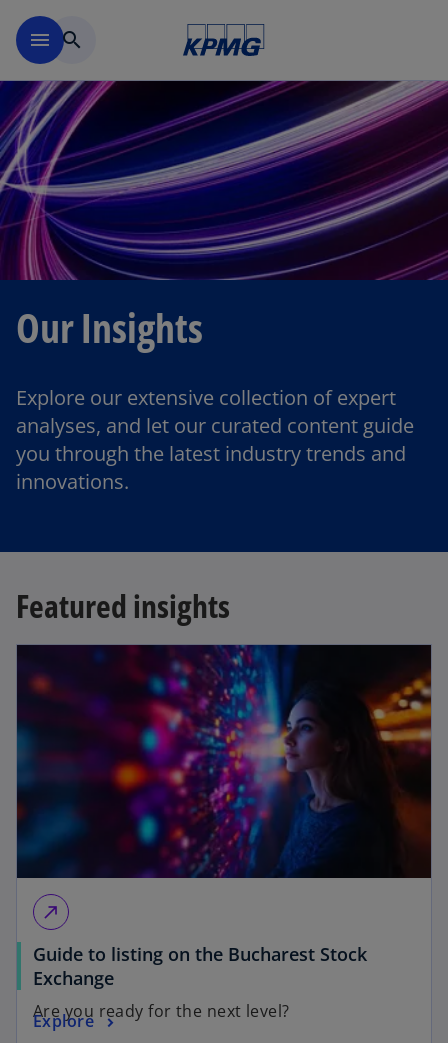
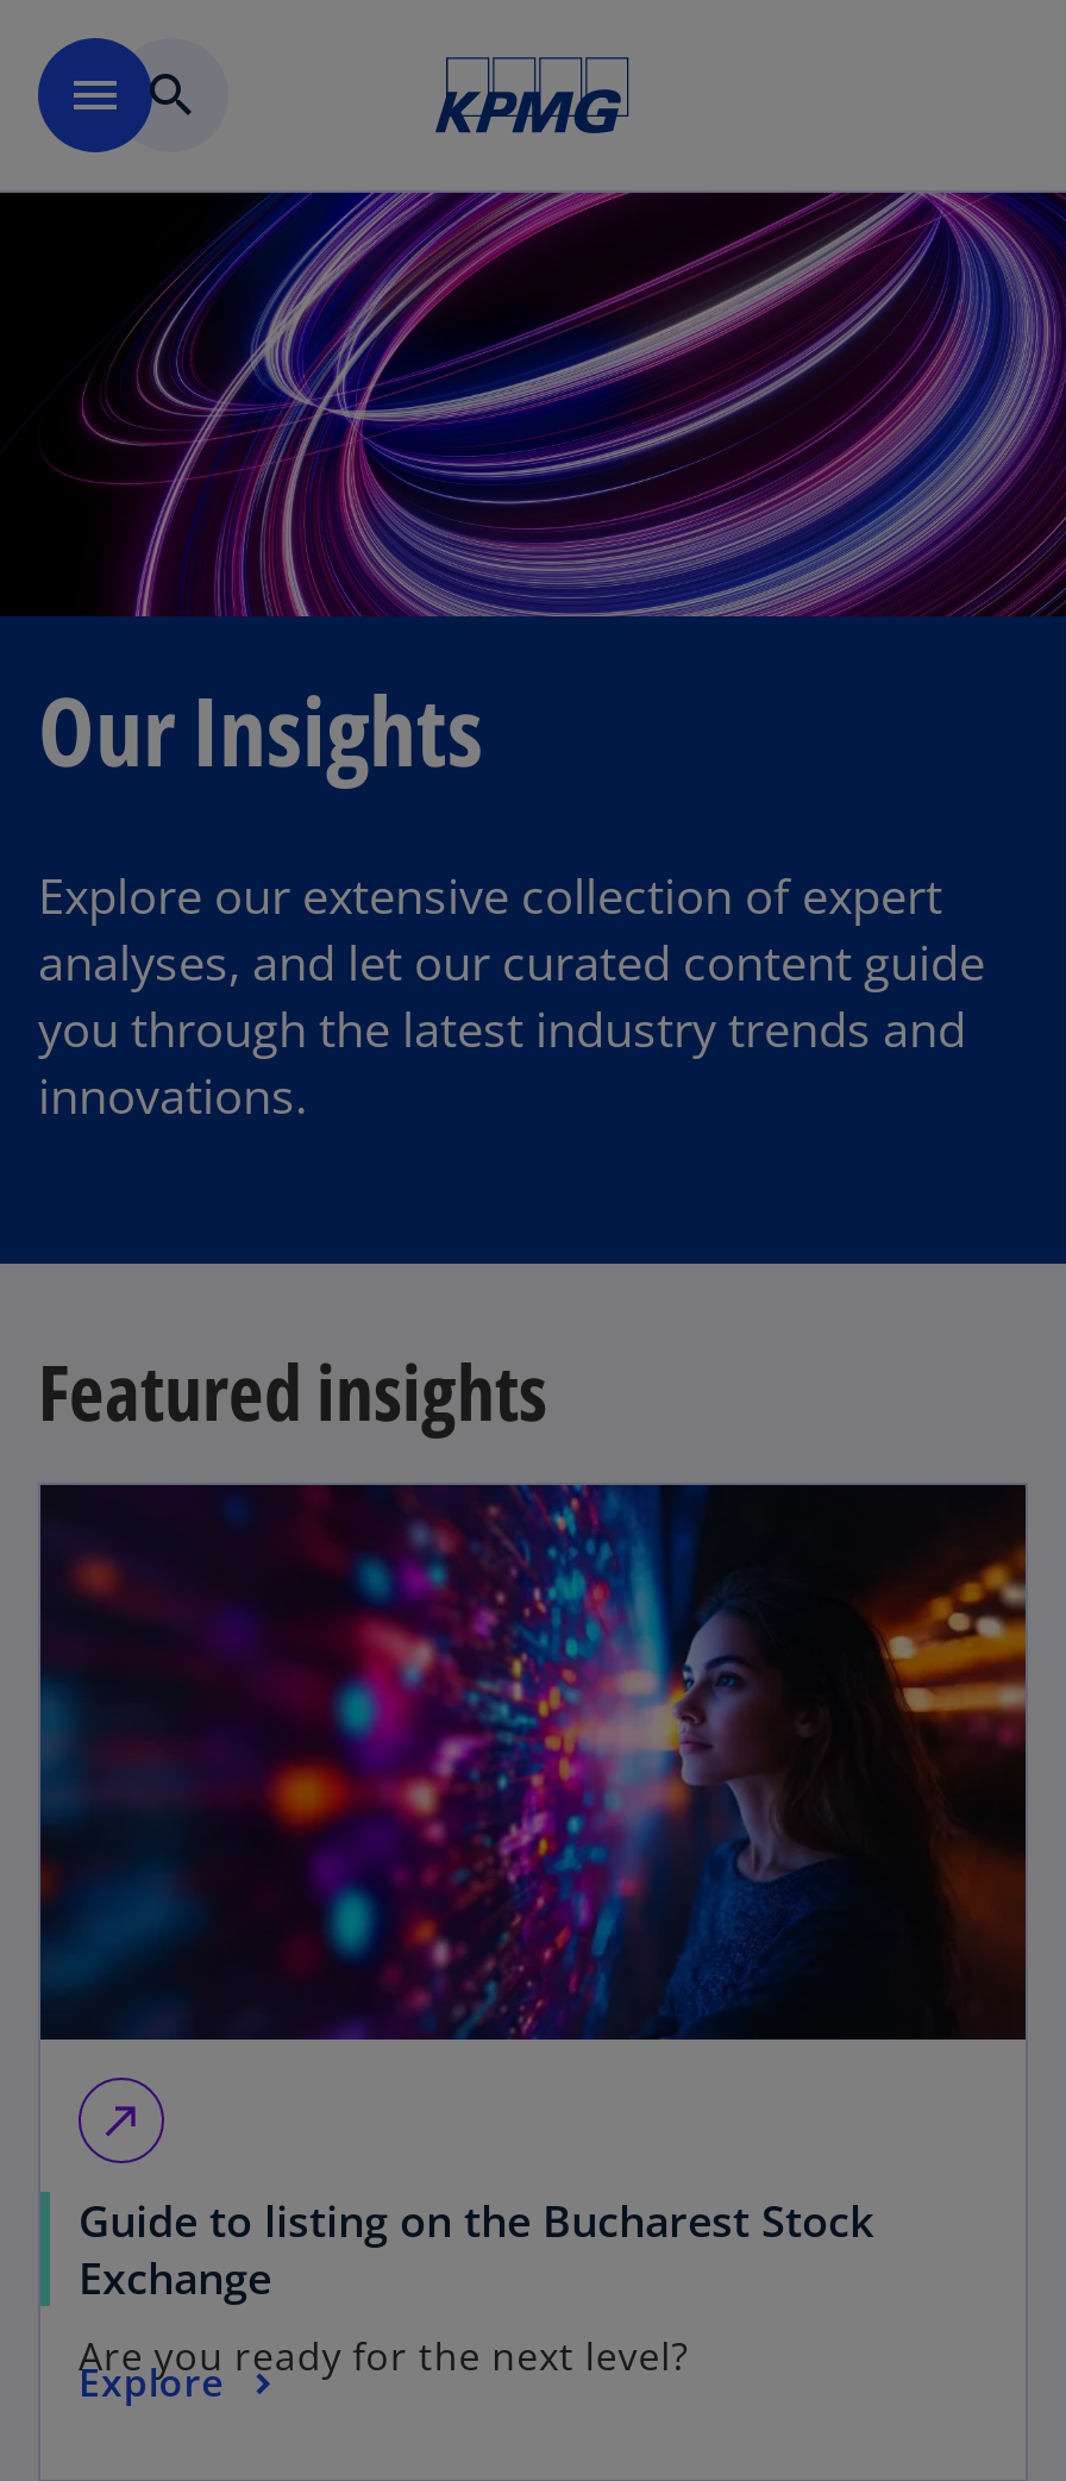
- [image]
+ [image]
